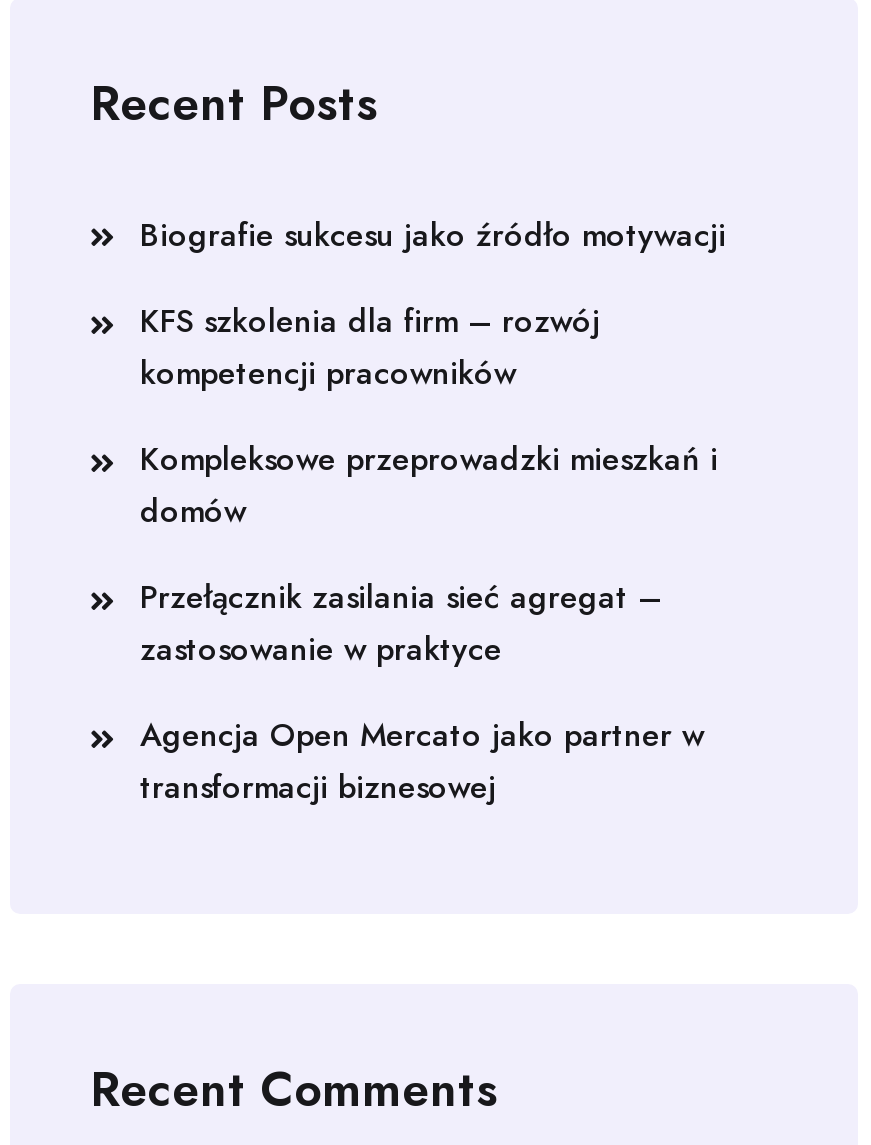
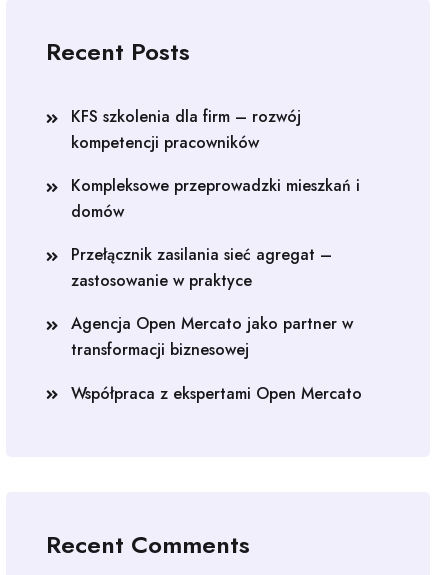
- Biografie sukcesu jako źródło motywacji

moved up: KFS szkolenia dla firm – rozwój | kompetencji pracowników | Kompleksowe przeprowadzki mieszkań i | domów | Przełącznik zasilania sieć agregat – | zastosowanie w praktyce | Agencja Open Mercato jako partner w | transformacji biznesowej

+ Współpraca z ekspertami Open Mercato
